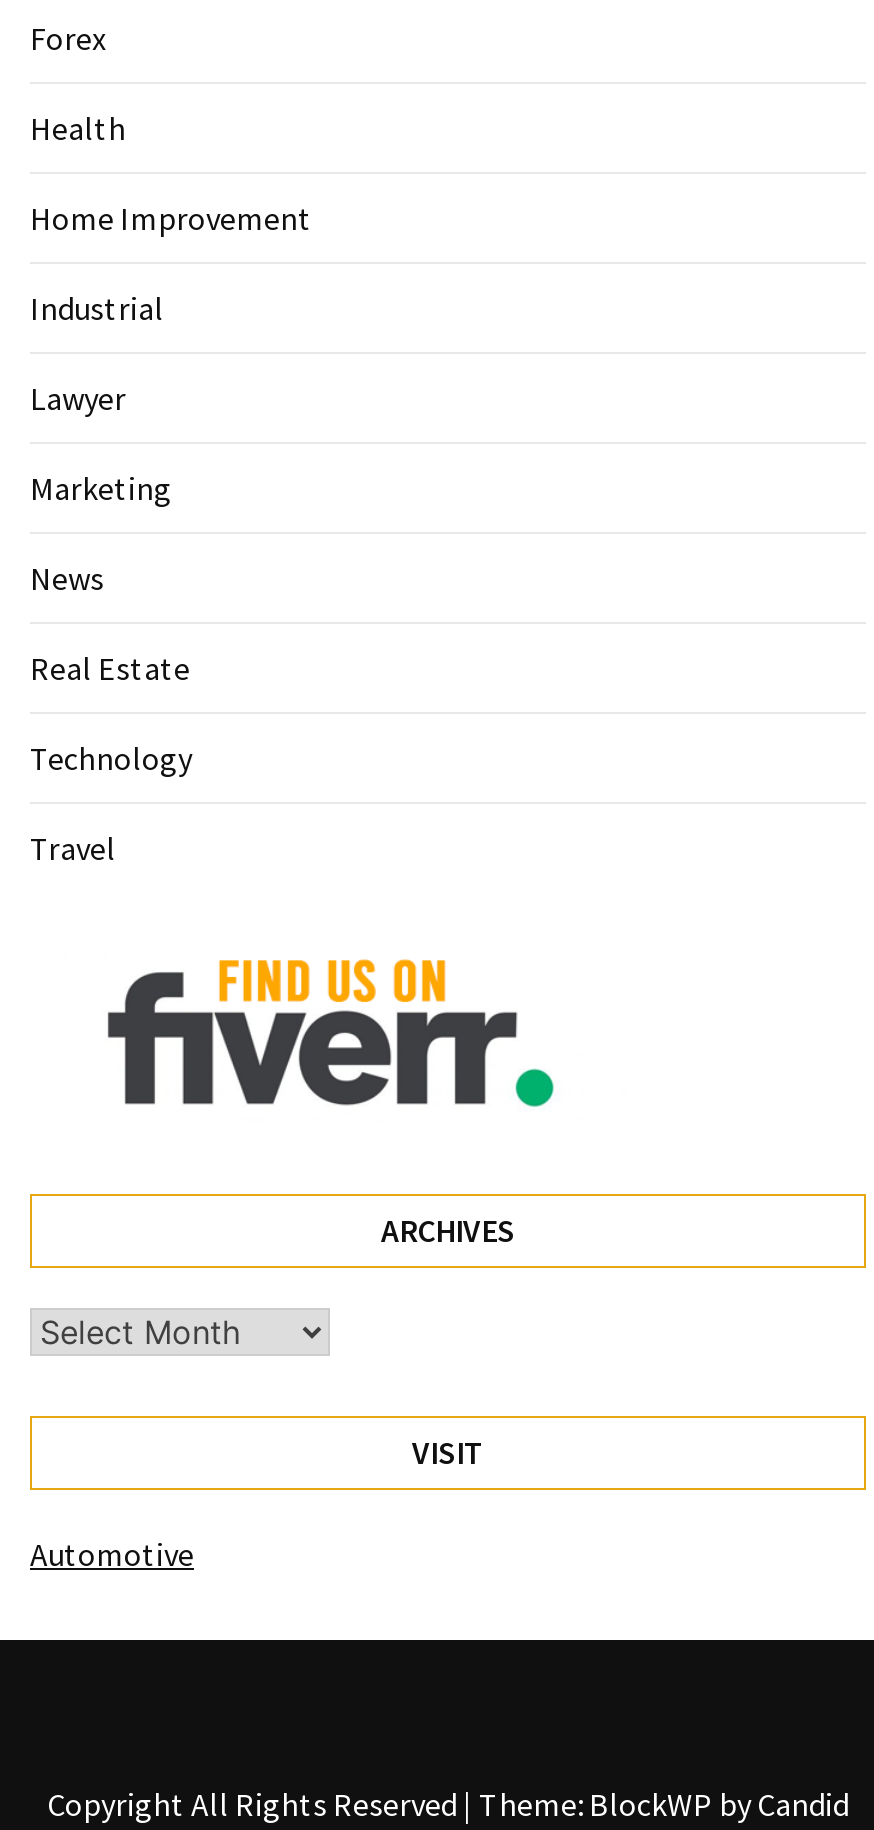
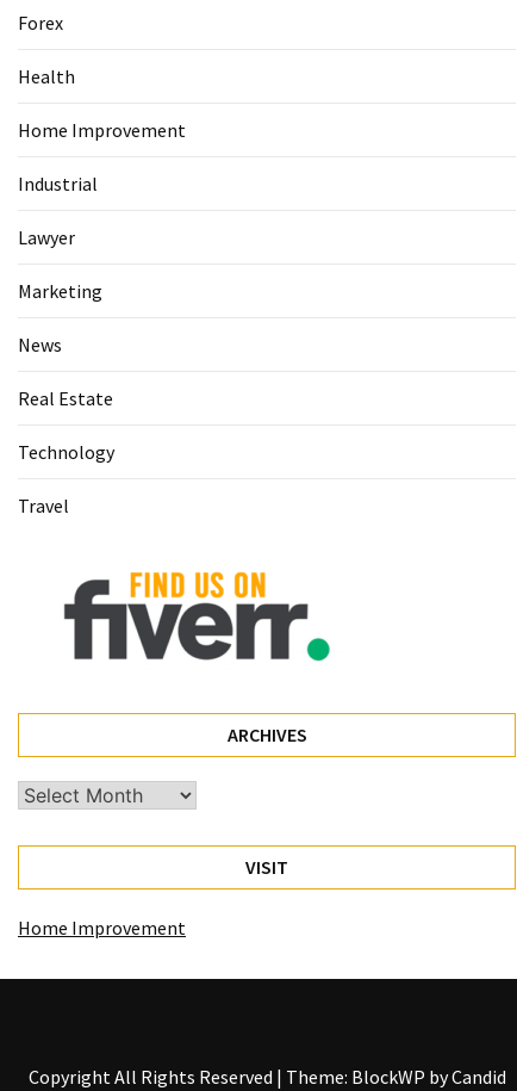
- Automotive
+ Home Improvement
